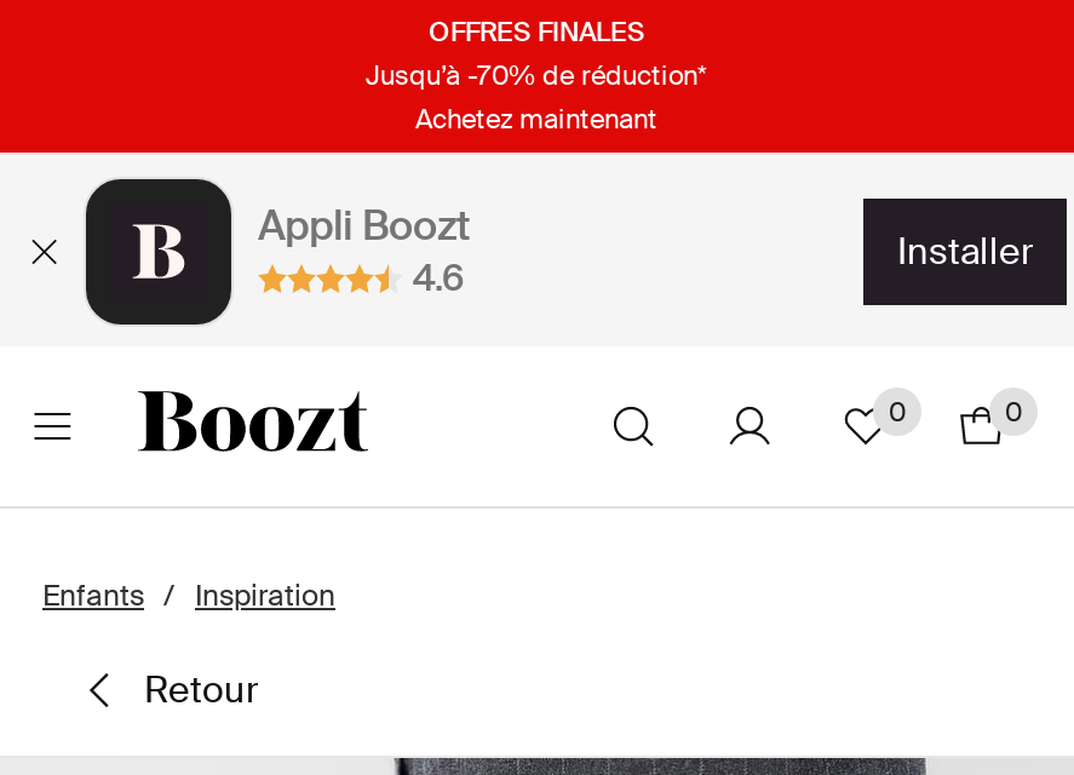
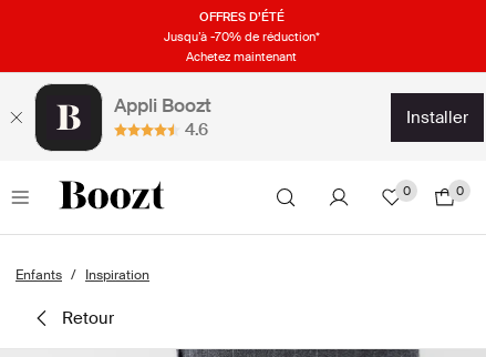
- OFFRES FINALES
+ OFFRES D’ÉTÉ
